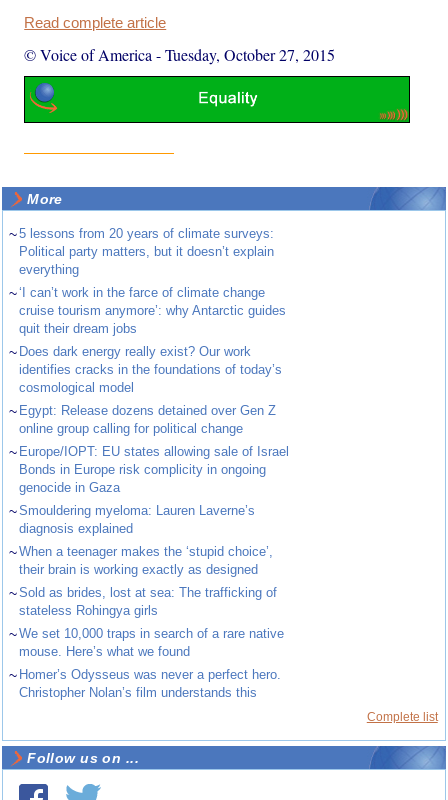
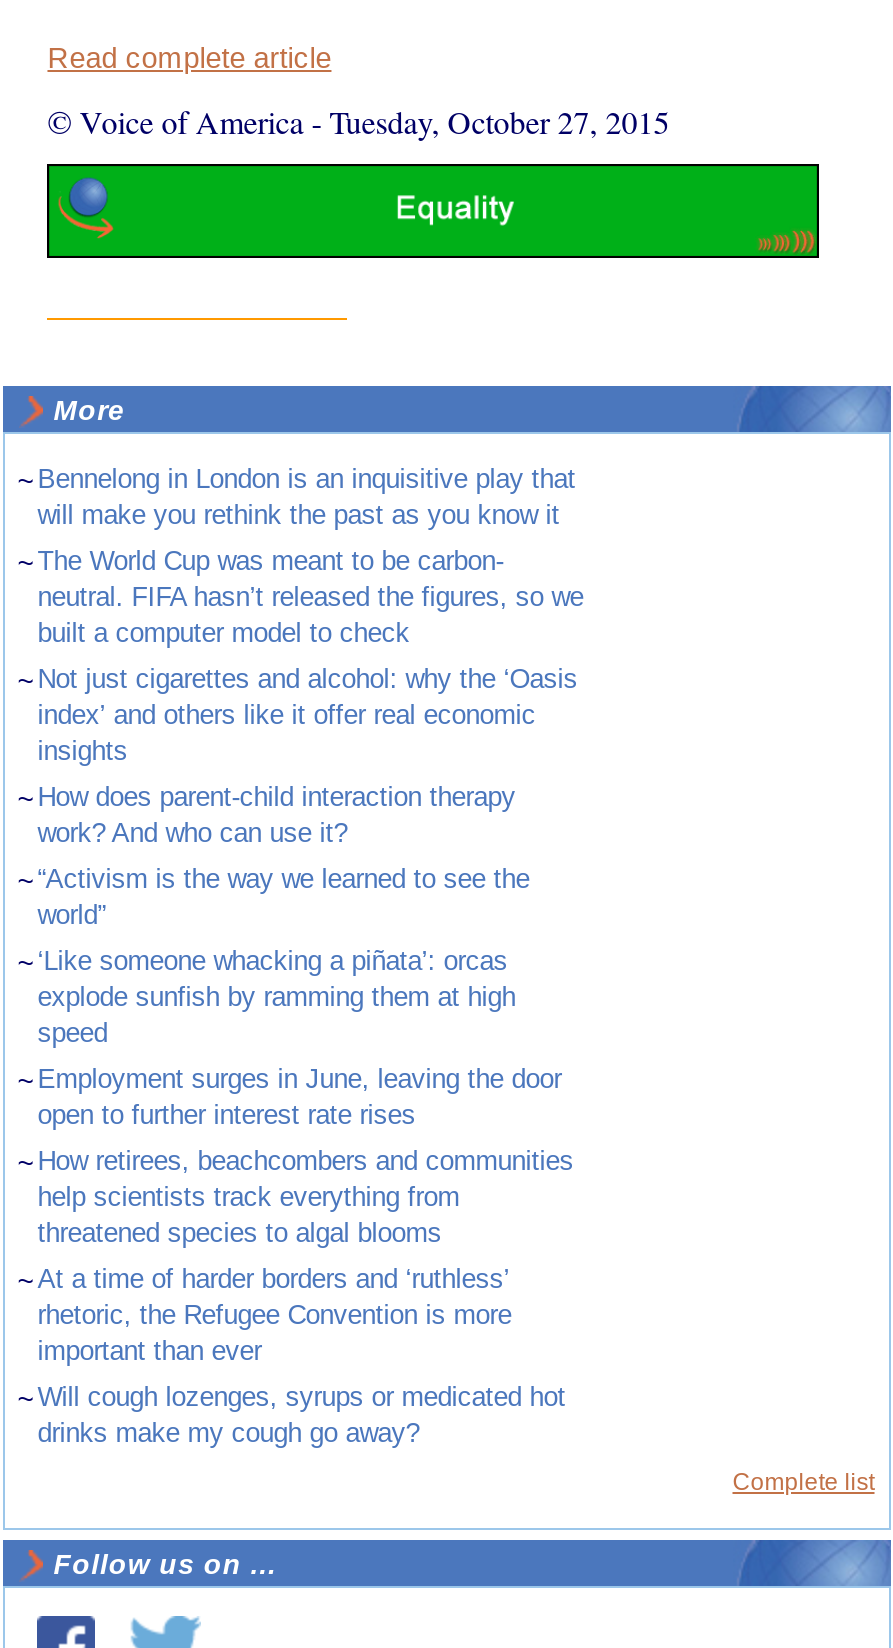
- ~ 5 lessons from 20 years of climate surveys:
- Political party matters, but it doesn’t explain
- everything
+ ~ Bennelong in London is an inquisitive play that
+ will make you rethink the past as you know it

- ~ ‘I can’t work in the farce of climate change
- cruise tourism anymore’: why Antarctic guides
- quit their dream jobs
+ ~ The World Cup was meant to be carbon-
+ neutral. FIFA hasn’t released the figures, so we
+ built a computer model to check

- ~ Does dark energy really exist? Our work
- identifies cracks in the foundations of today’s
- cosmological model
+ ~ Not just cigarettes and alcohol: why the ‘Oasis
+ index’ and others like it offer real economic
+ insights

- ~ Egypt: Release dozens detained over Gen Z
- online group calling for political change
+ ~ How does parent-child interaction therapy
+ work? And who can use it?

- ~ Europe/IOPT: EU states allowing sale of Israel
- Bonds in Europe risk complicity in ongoing
- genocide in Gaza
+ ~ “Activism is the way we learned to see the
+ world”

- ~ Smouldering myeloma: Lauren Laverne’s
- diagnosis explained
+ ~ ‘Like someone whacking a piñata’: orcas
+ explode sunfish by ramming them at high
+ speed

- ~ When a teenager makes the ‘stupid choice’,
- their brain is working exactly as designed
+ ~ Employment surges in June, leaving the door
+ open to further interest rate rises

- ~ Sold as brides, lost at sea: The trafficking of
- stateless Rohingya girls
+ ~ How retirees, beachcombers and communities
+ help scientists track everything from
+ threatened species to algal blooms

- ~ We set 10,000 traps in search of a rare native
- mouse. Here’s what we found
+ ~ At a time of harder borders and ‘ruthless’
+ rhetoric, the Refugee Convention is more
+ important than ever

- ~ Homer’s Odysseus was never a perfect hero.
- Christopher Nolan’s film understands this
+ ~ Will cough lozenges, syrups or medicated hot
+ drinks make my cough go away?
